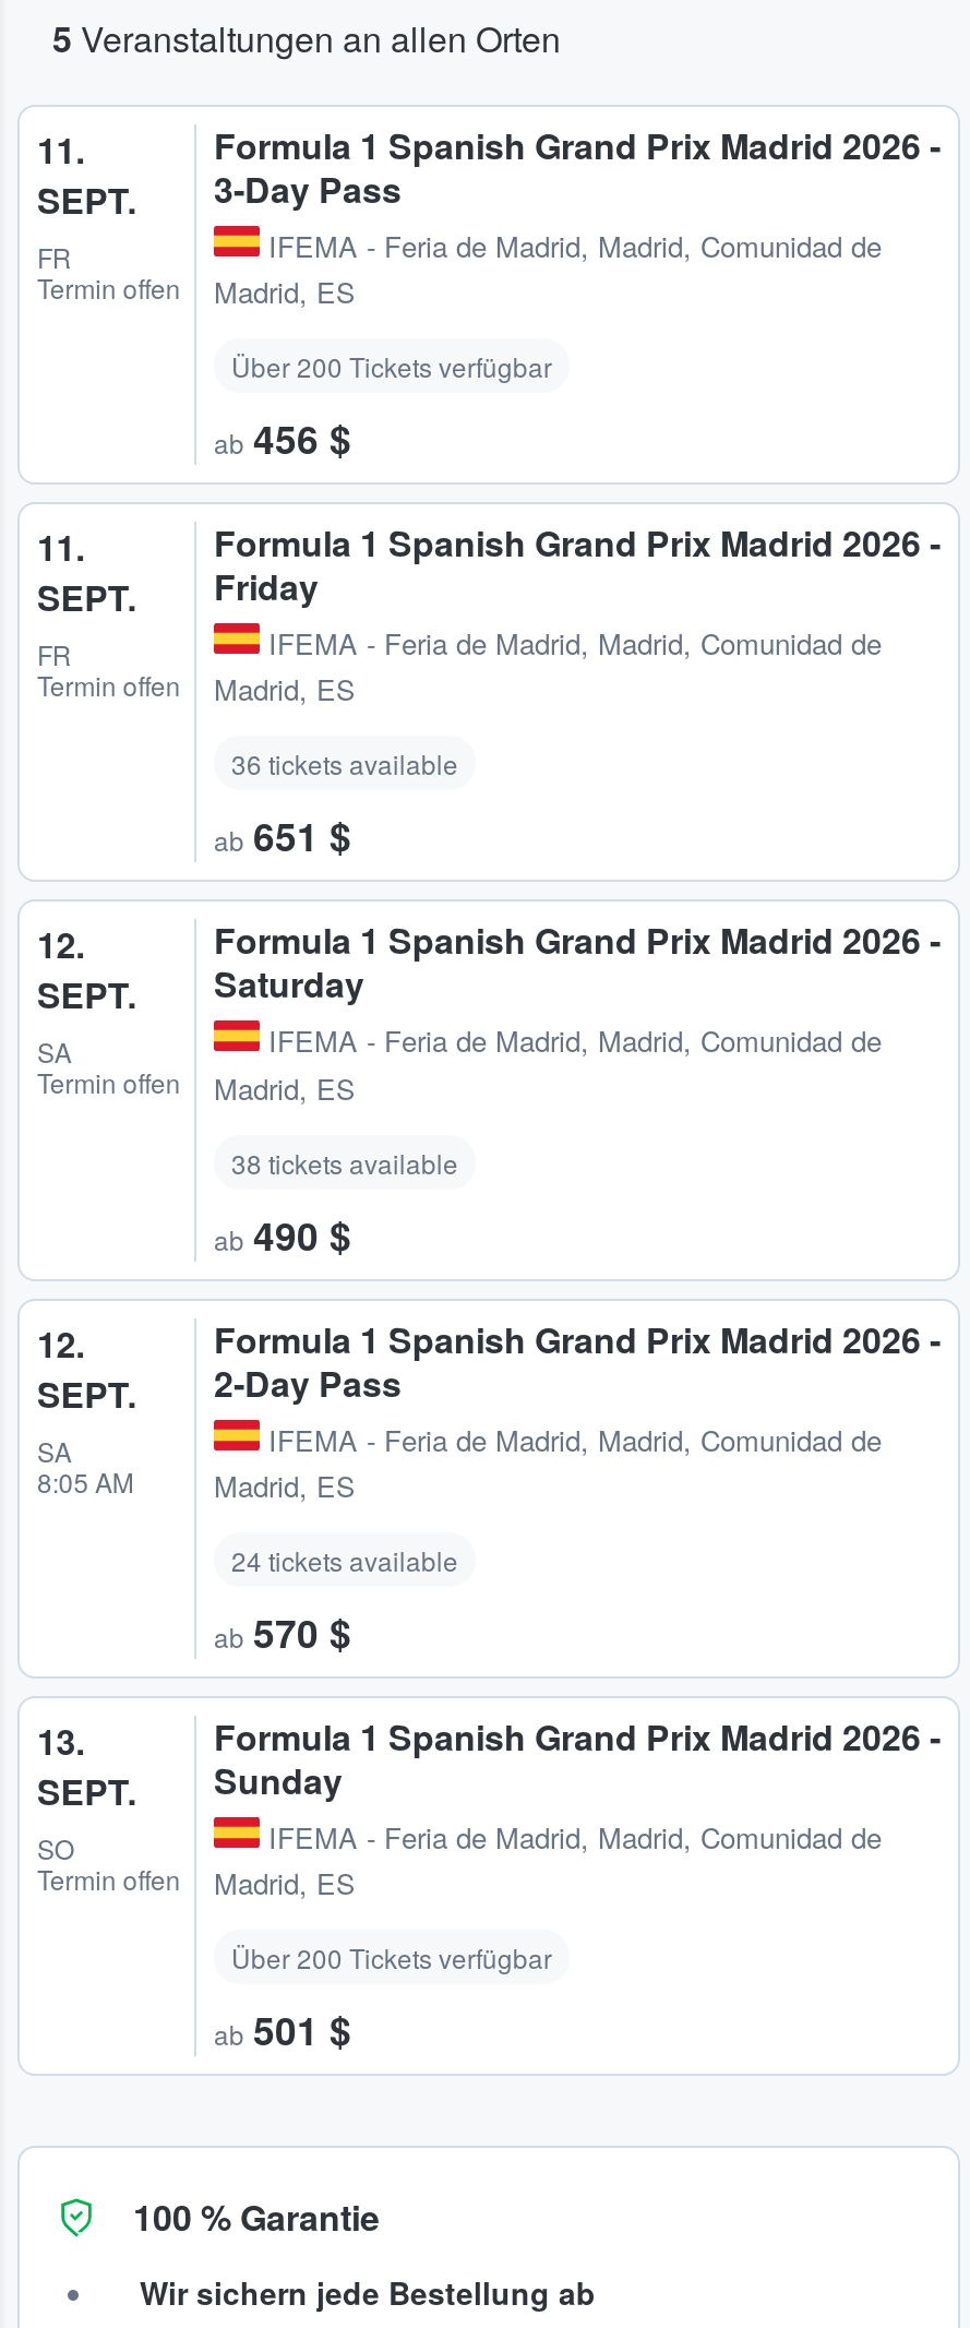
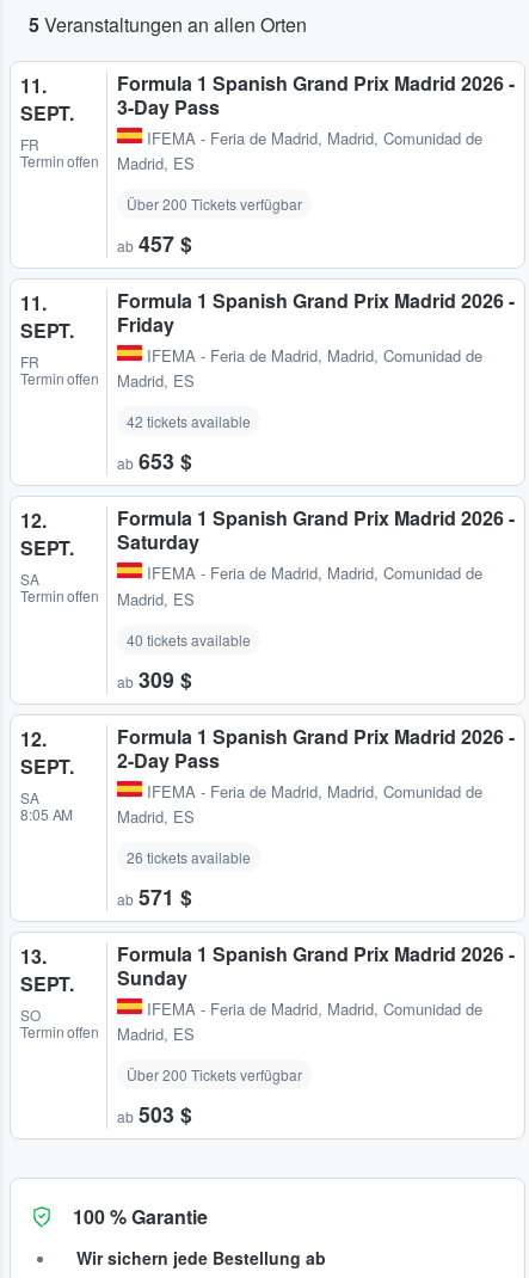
- ab 456 $
+ ab 457 $

- 36 tickets available
+ 42 tickets available

- ab 651 $
+ ab 653 $

- 38 tickets available
+ 40 tickets available

- ab 490 $
+ ab 309 $

- 24 tickets available
+ 26 tickets available

- ab 570 $
+ ab 571 $

- ab 501 $
+ ab 503 $
